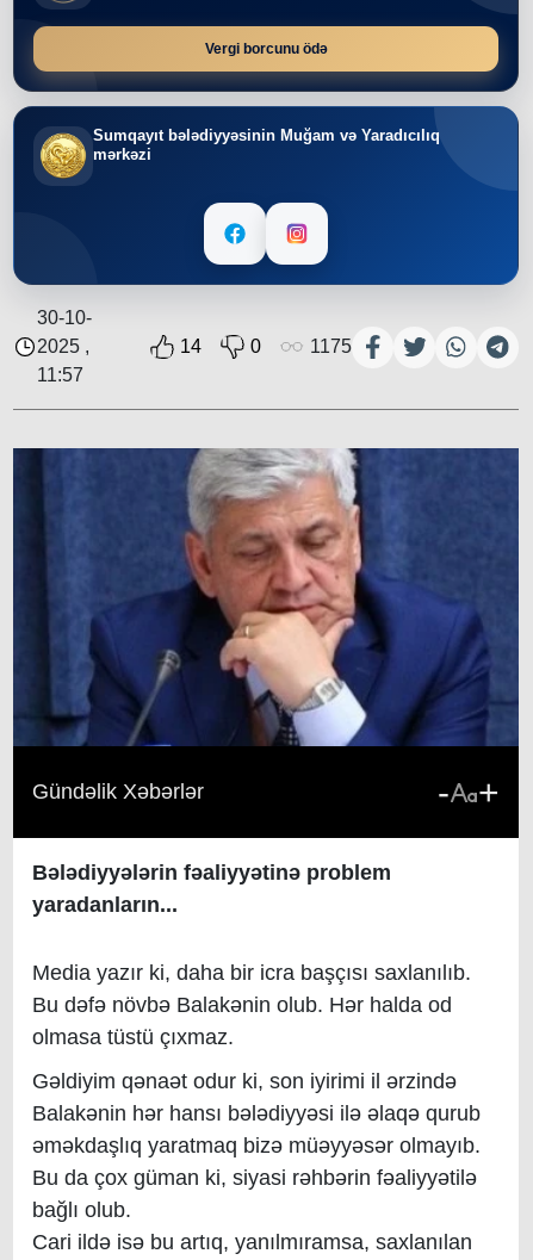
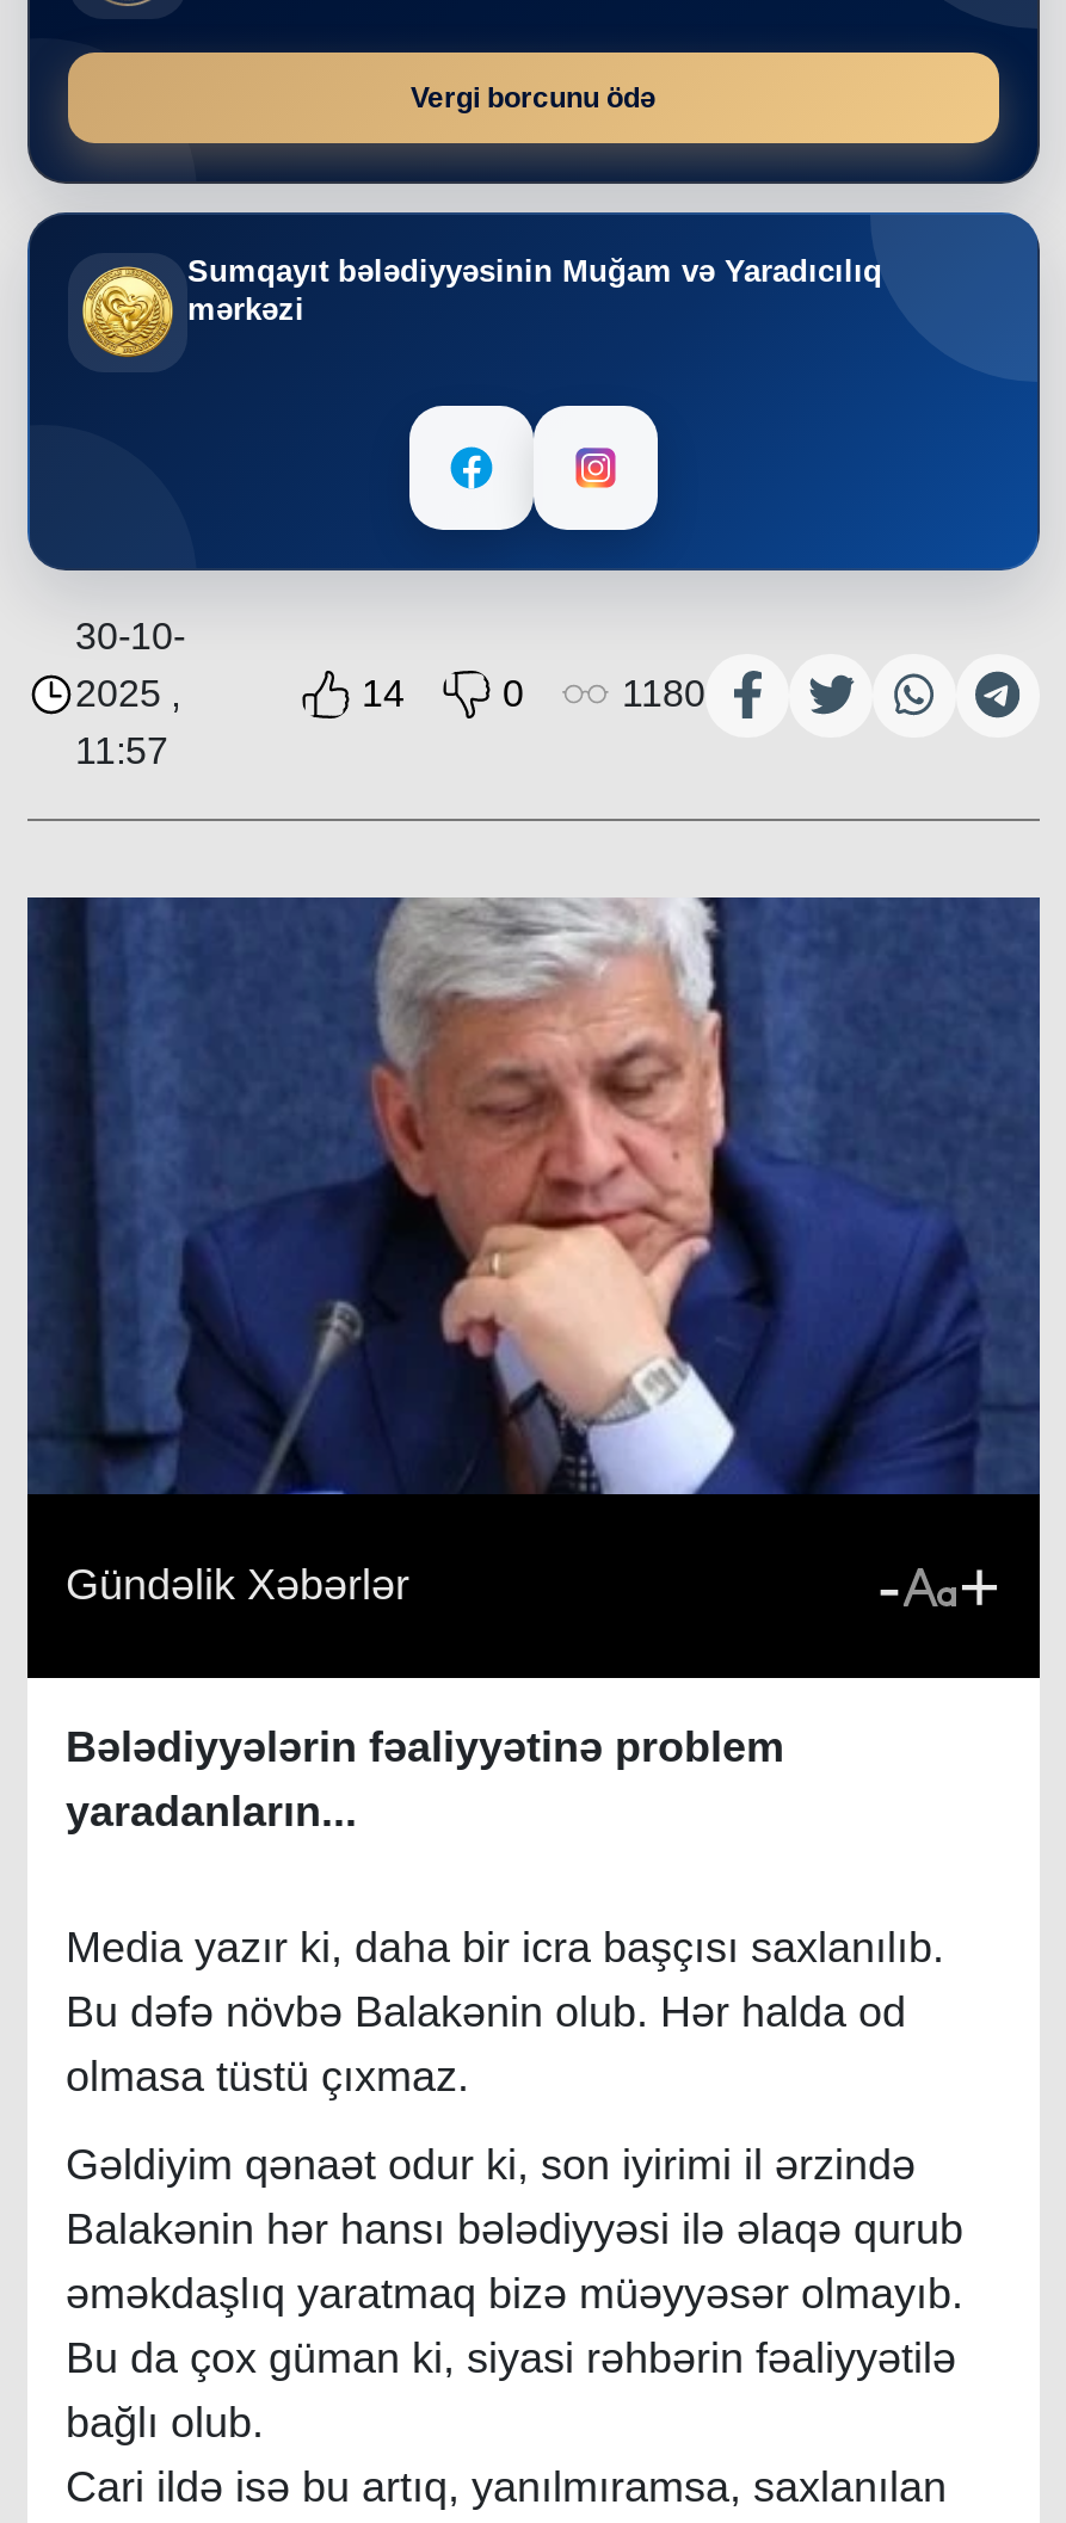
- 1175
+ 1180
